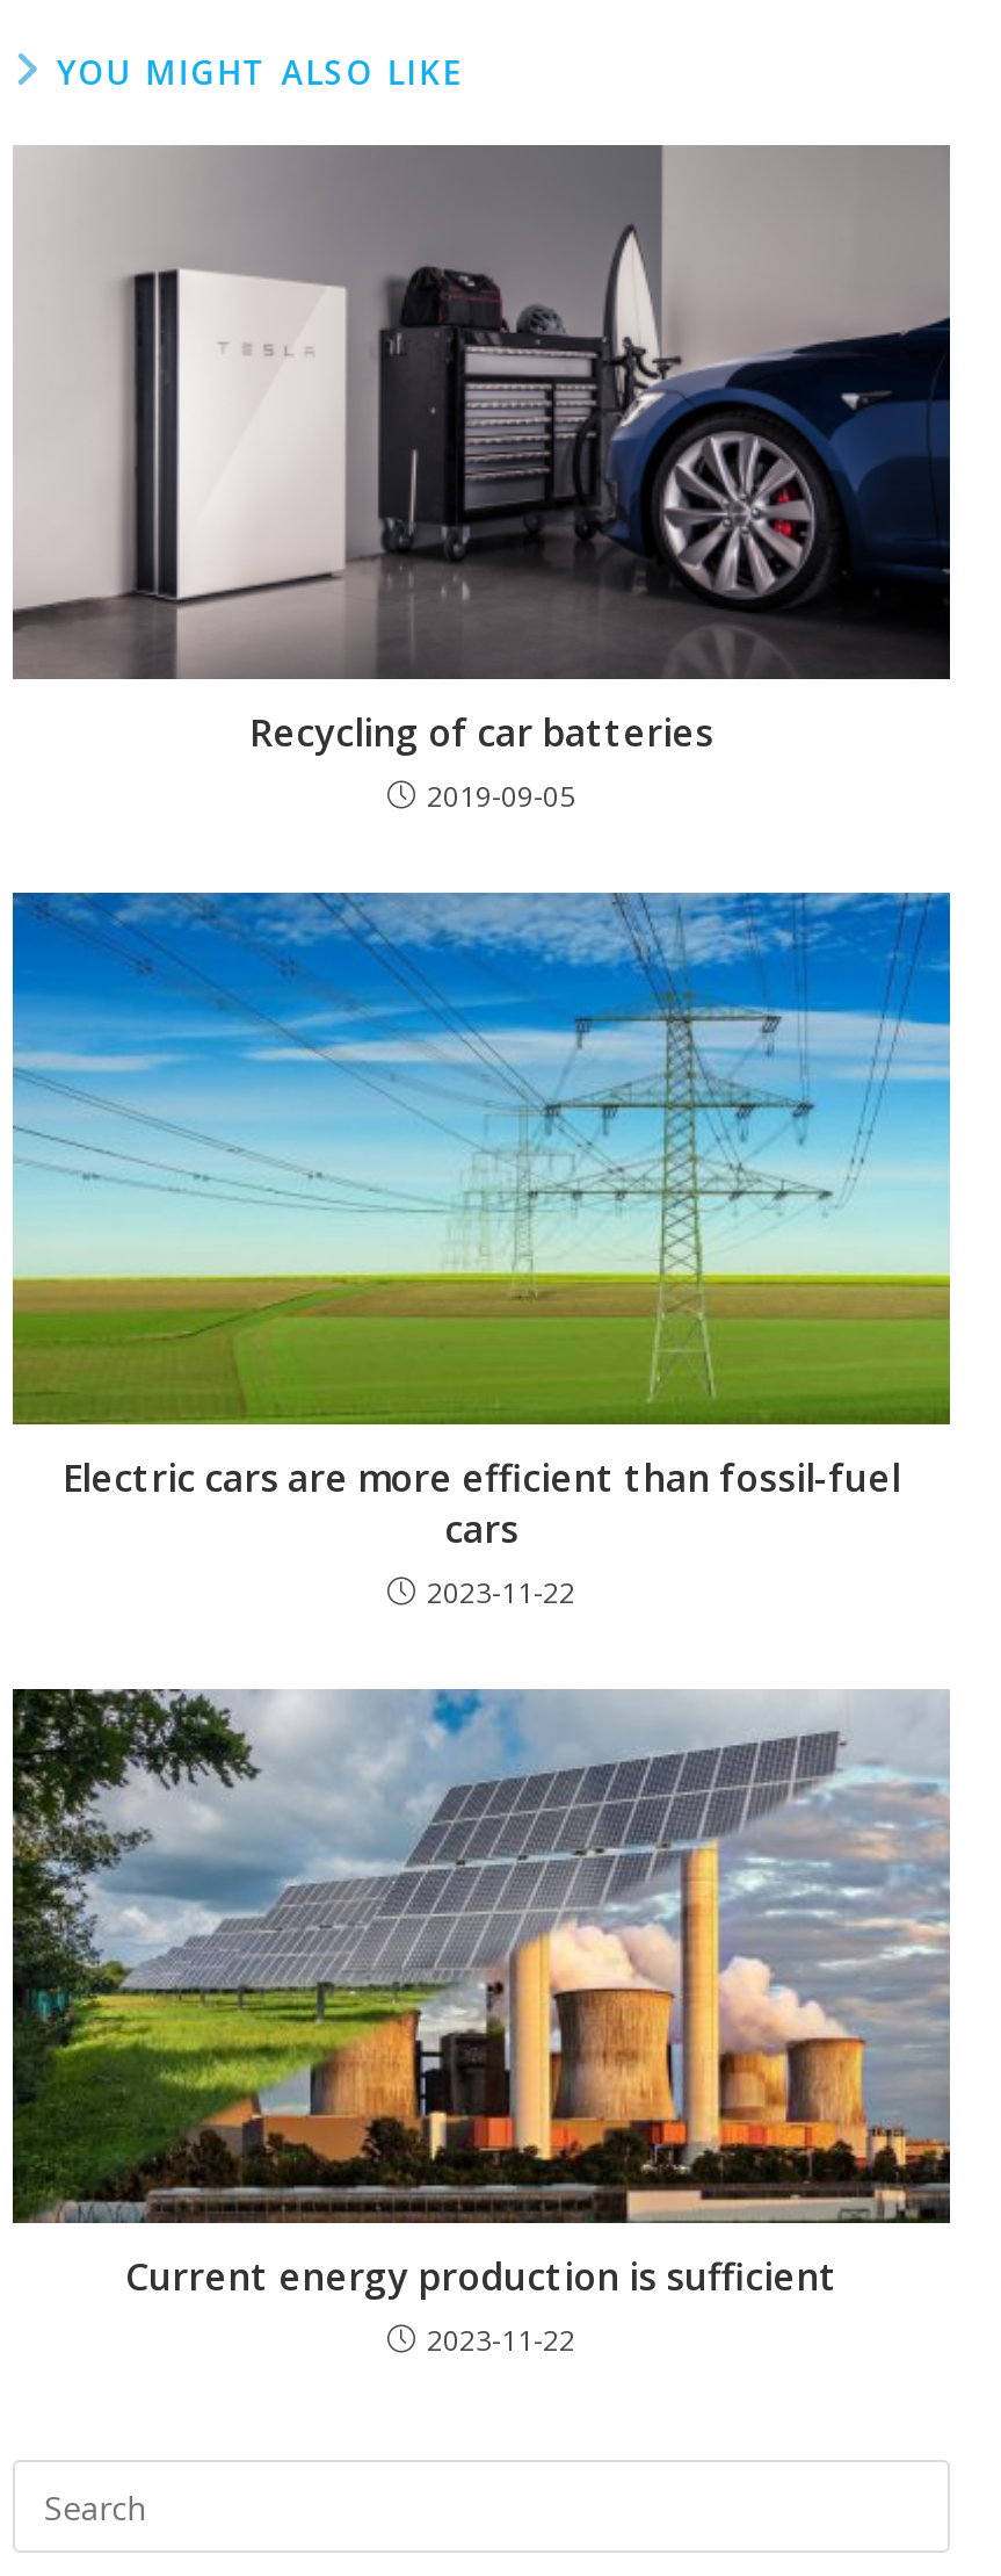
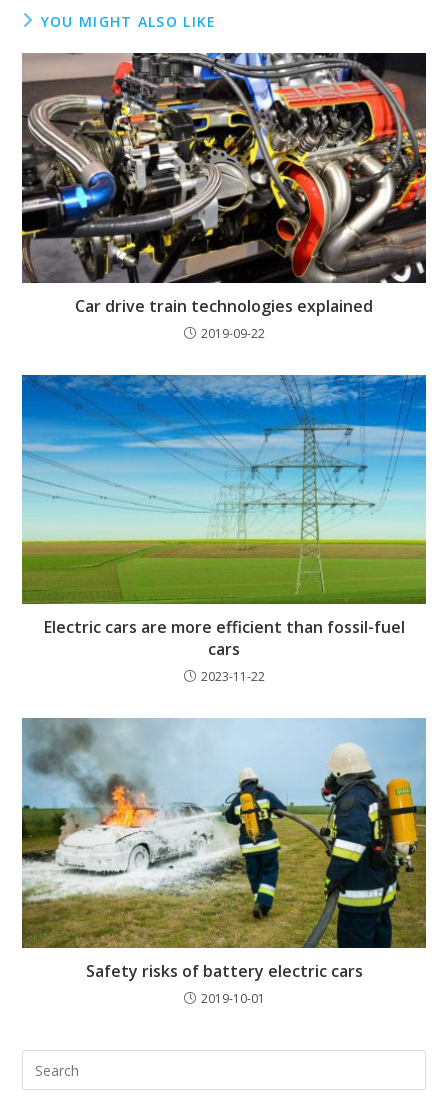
- [image]
- Recycling of car batteries
- 2019-09-05
+ [image]
+ Car drive train technologies explained
+ 2019-09-22

- [image]
- Current energy production is sufficient
- 2023-11-22
+ [image]
+ Safety risks of battery electric cars
+ 2019-10-01
